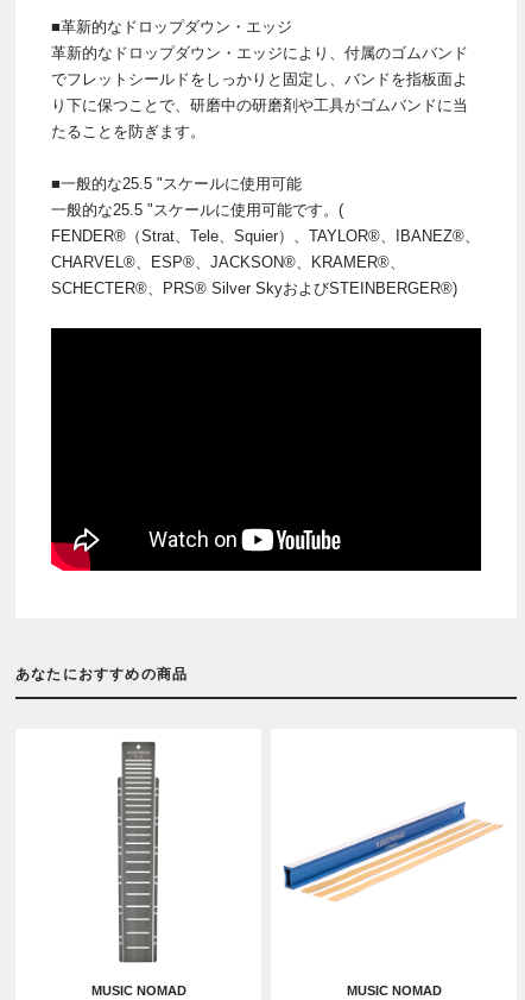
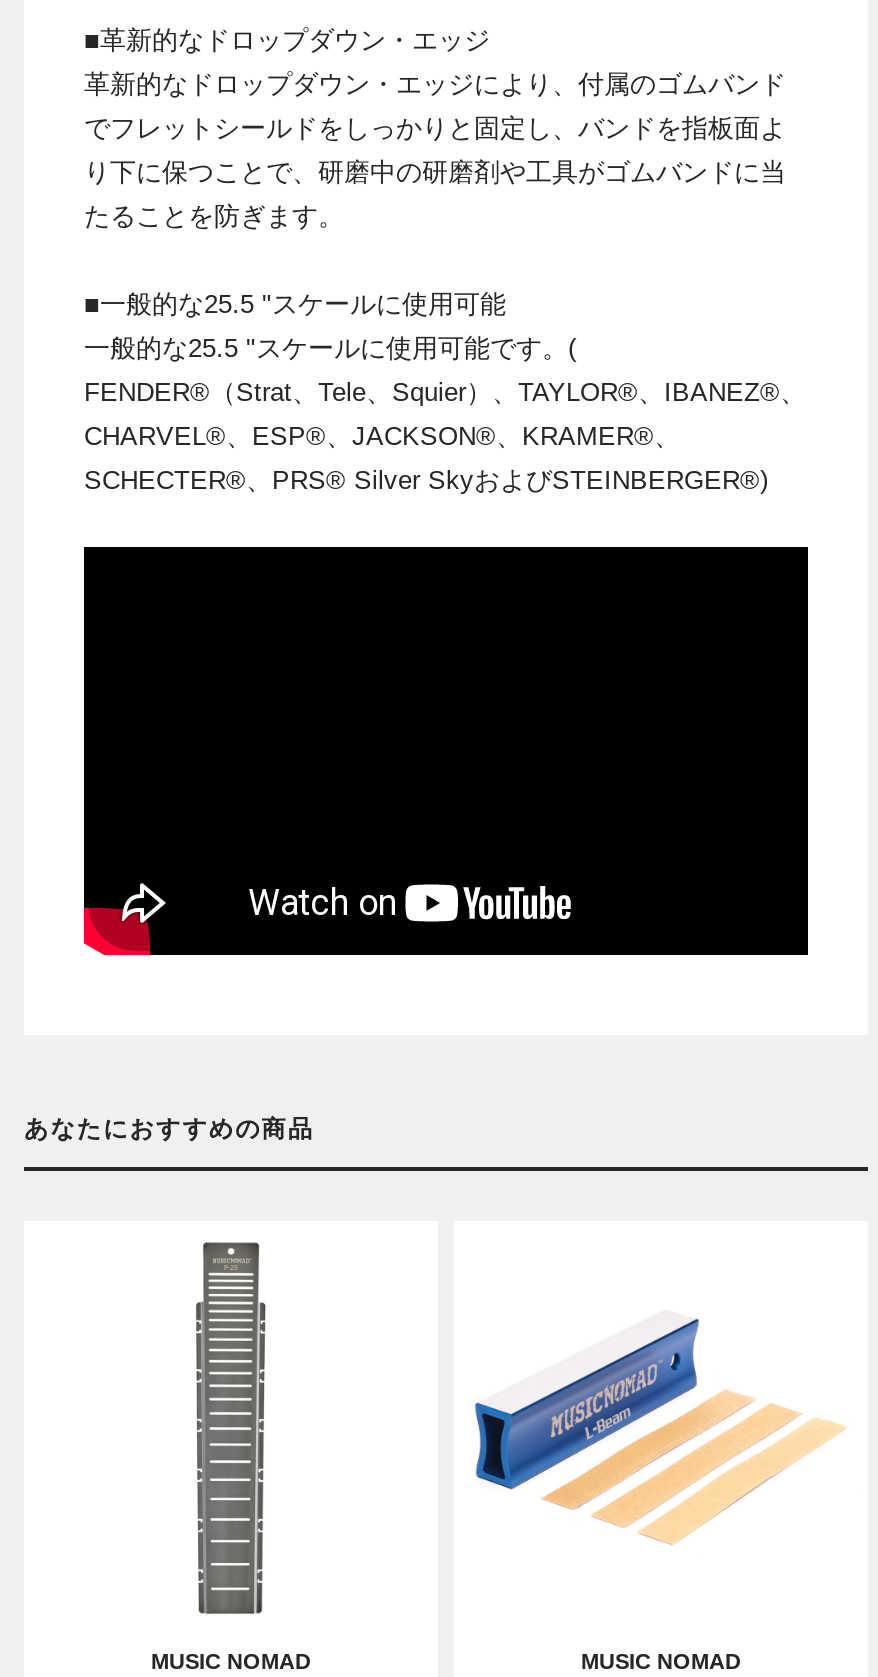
- [image]
+ [image]
